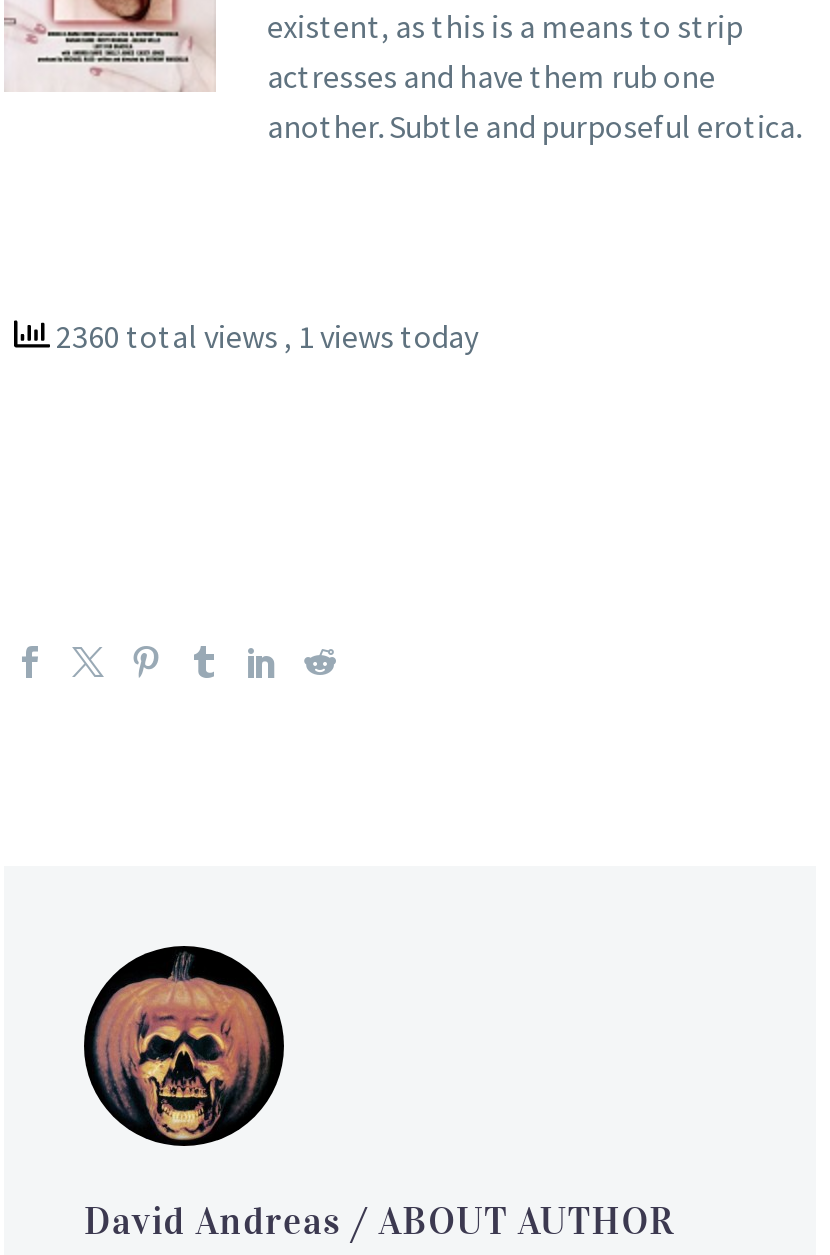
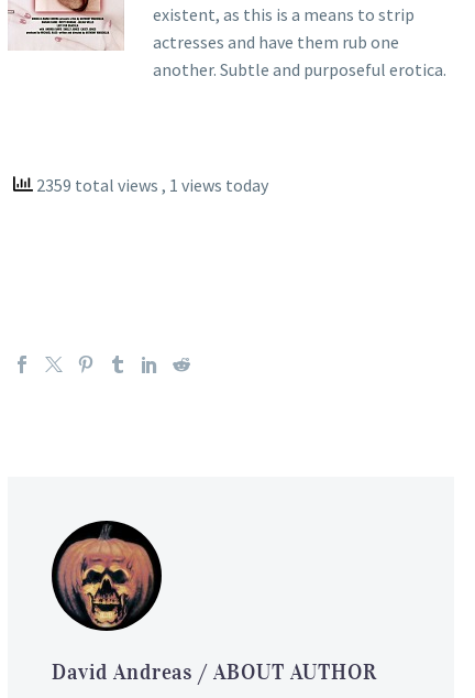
- 2360 total views, 1 views today
+ 2359 total views, 1 views today
